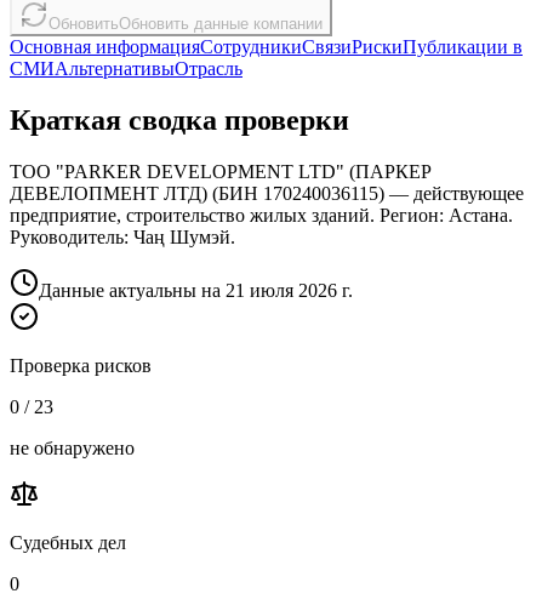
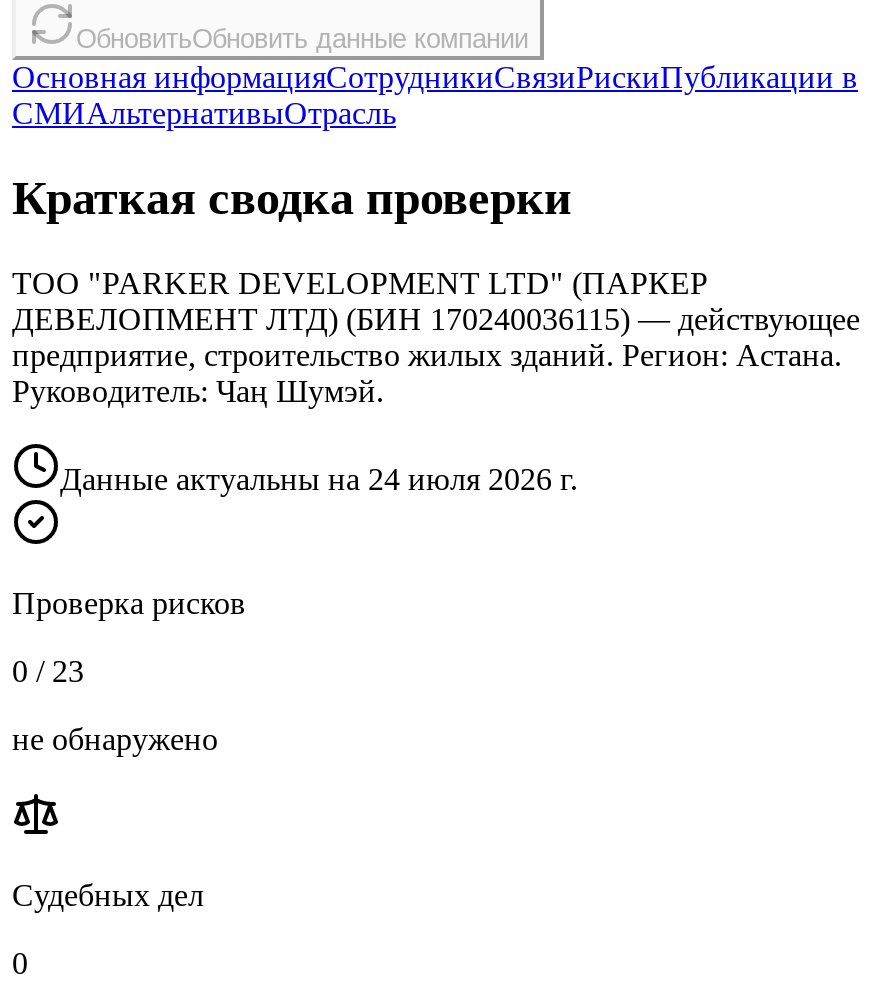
- Данные актуальны на 21 июля 2026 г.
+ Данные актуальны на 24 июля 2026 г.
